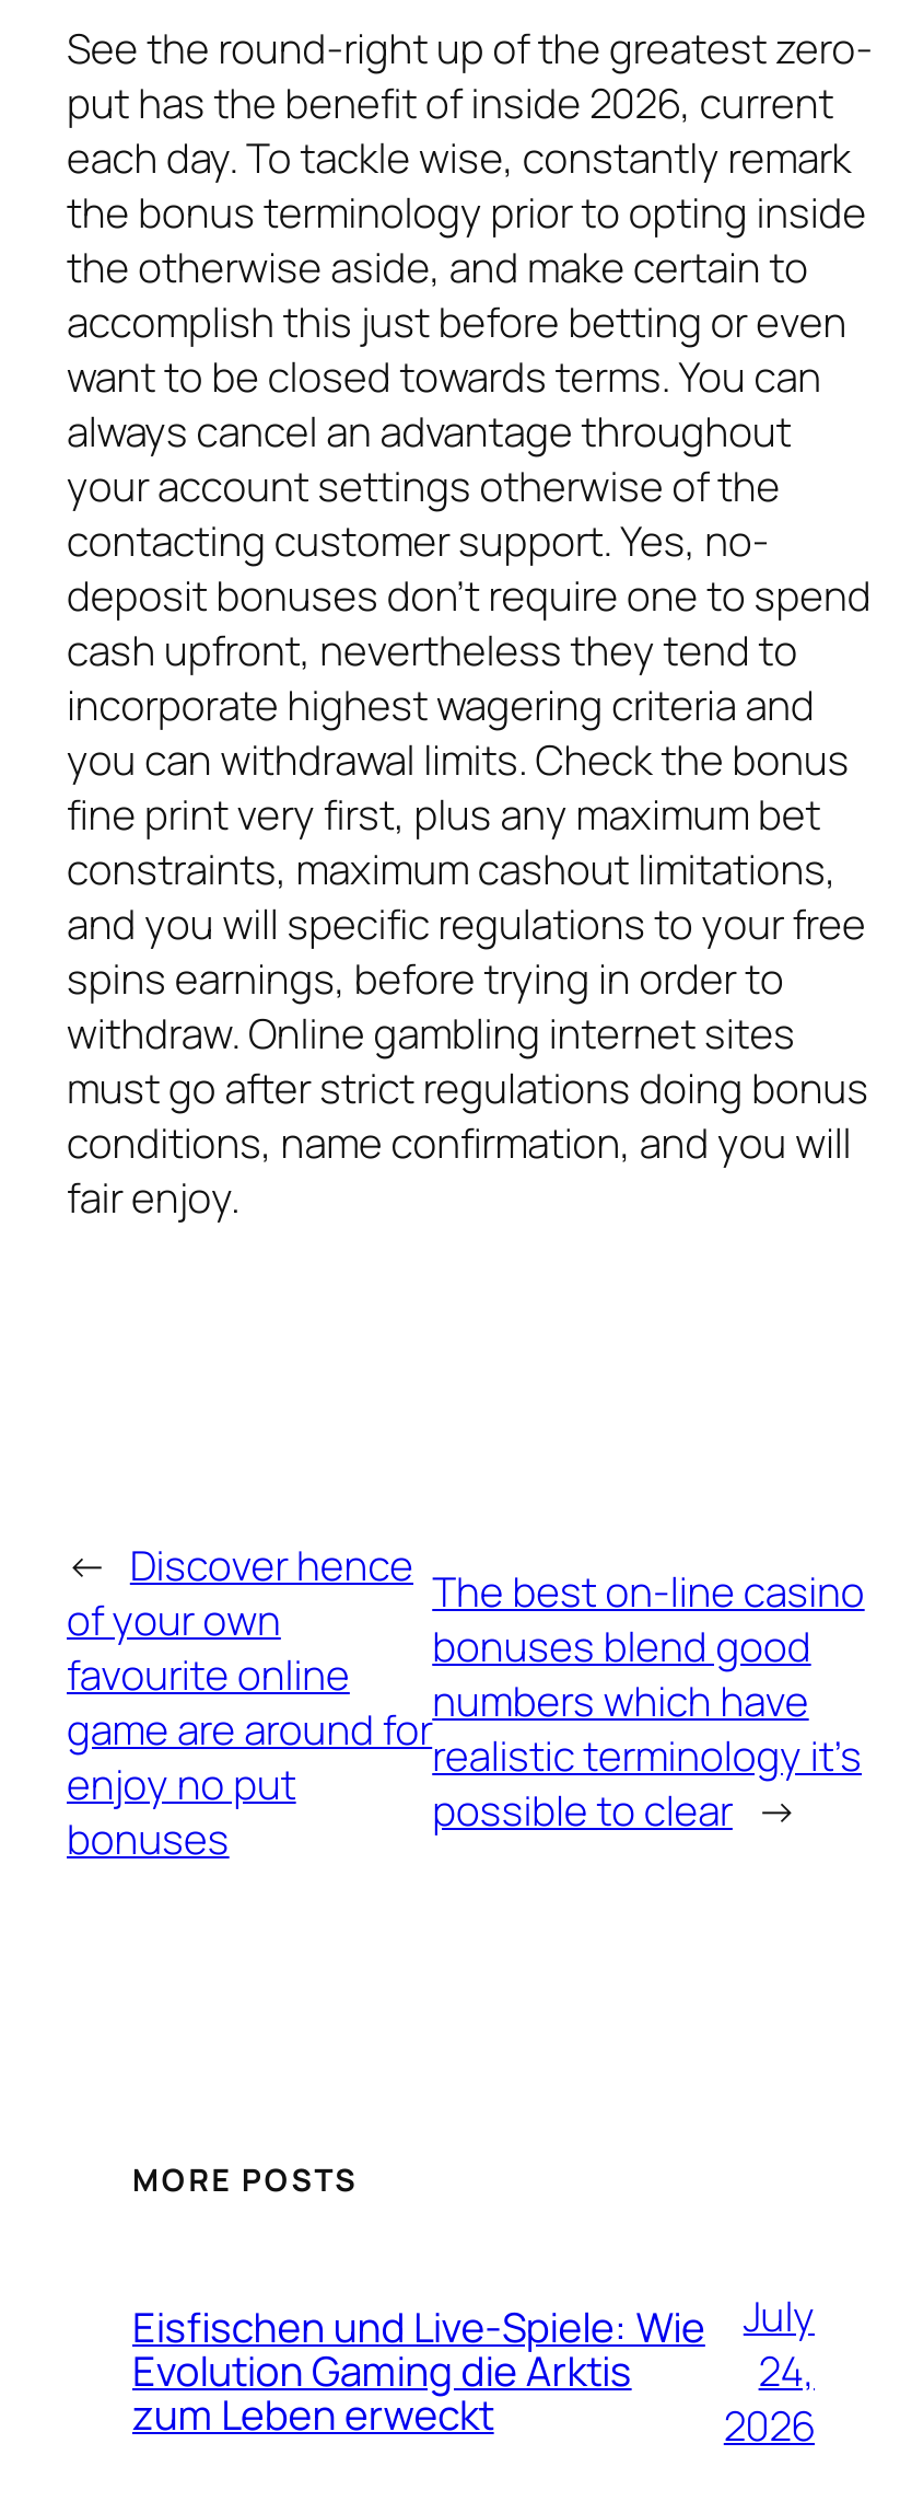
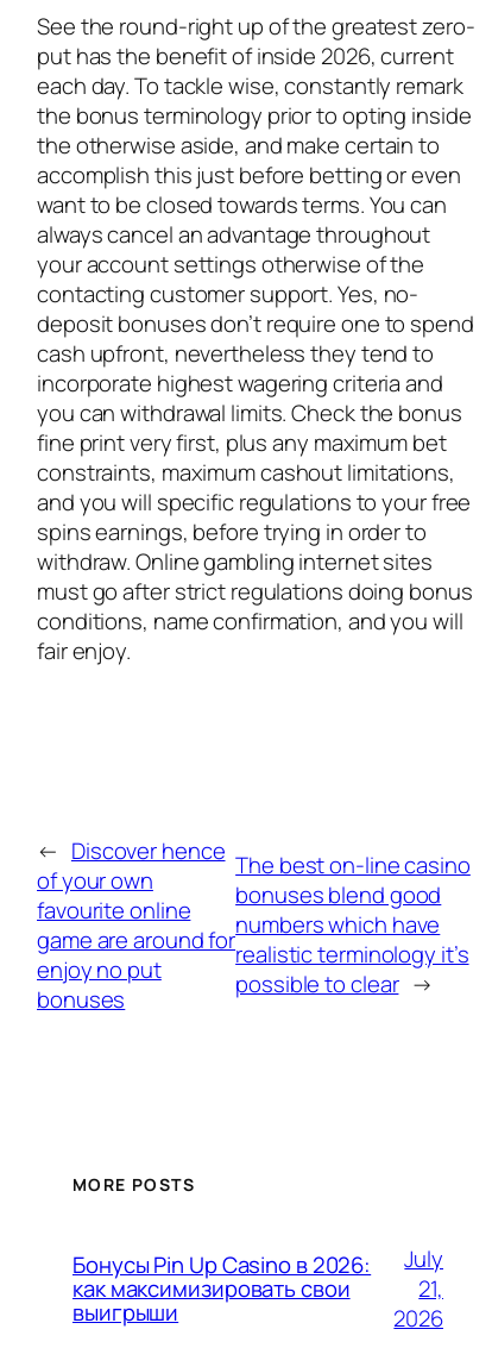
- Eisfischen und Live-Spiele: Wie
- Evolution Gaming die Arktis
- zum Leben erweckt
+ Бонусы Pin Up Casino в 2026:
+ как максимизировать свои
+ выигрыши

- 24,
+ 21,
